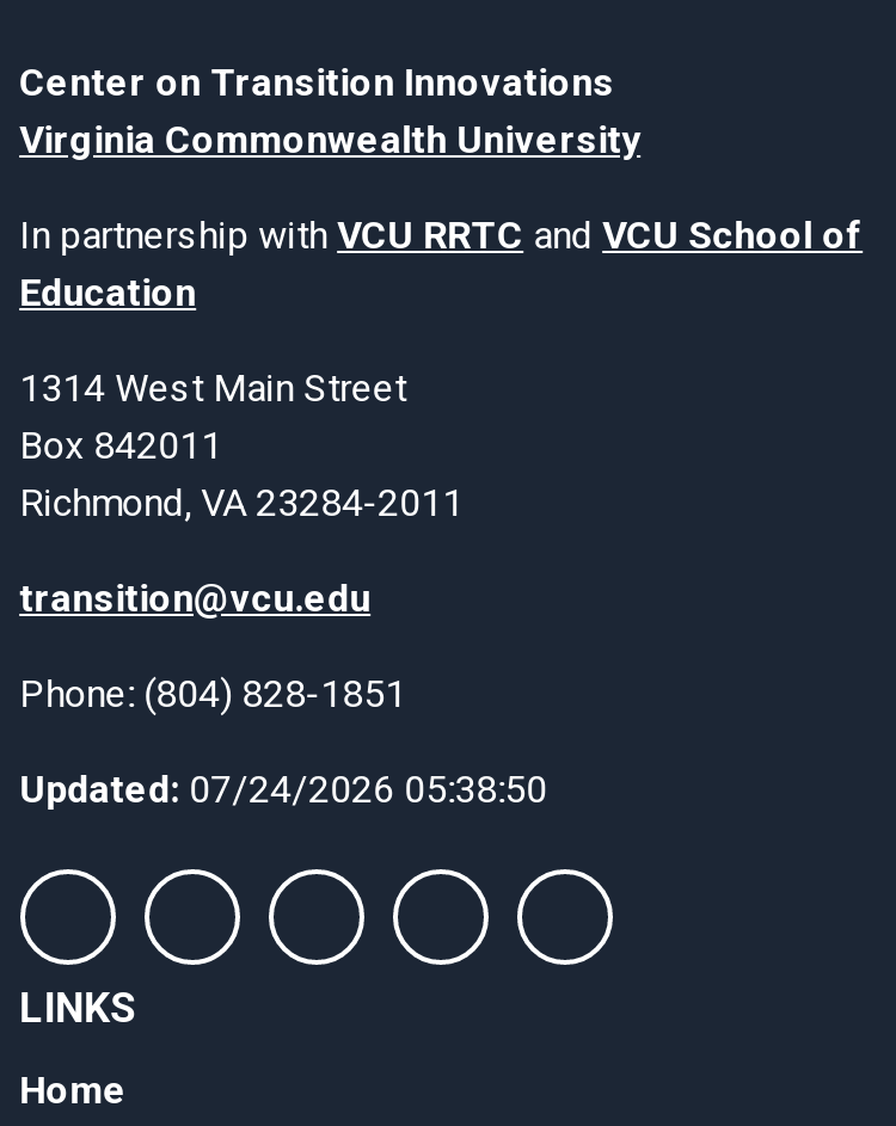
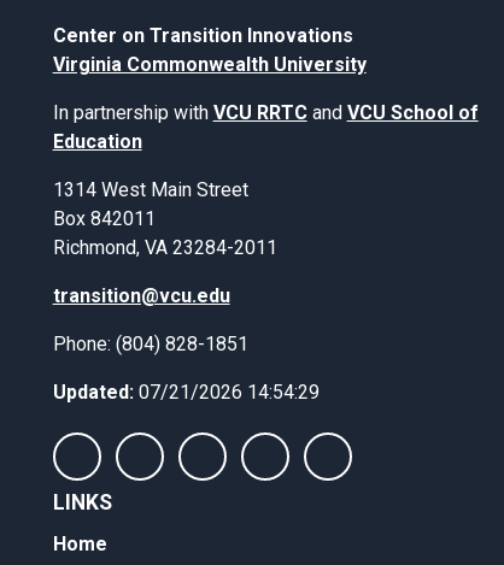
- Updated: 07/24/2026 05:38:50
+ Updated: 07/21/2026 14:54:29
